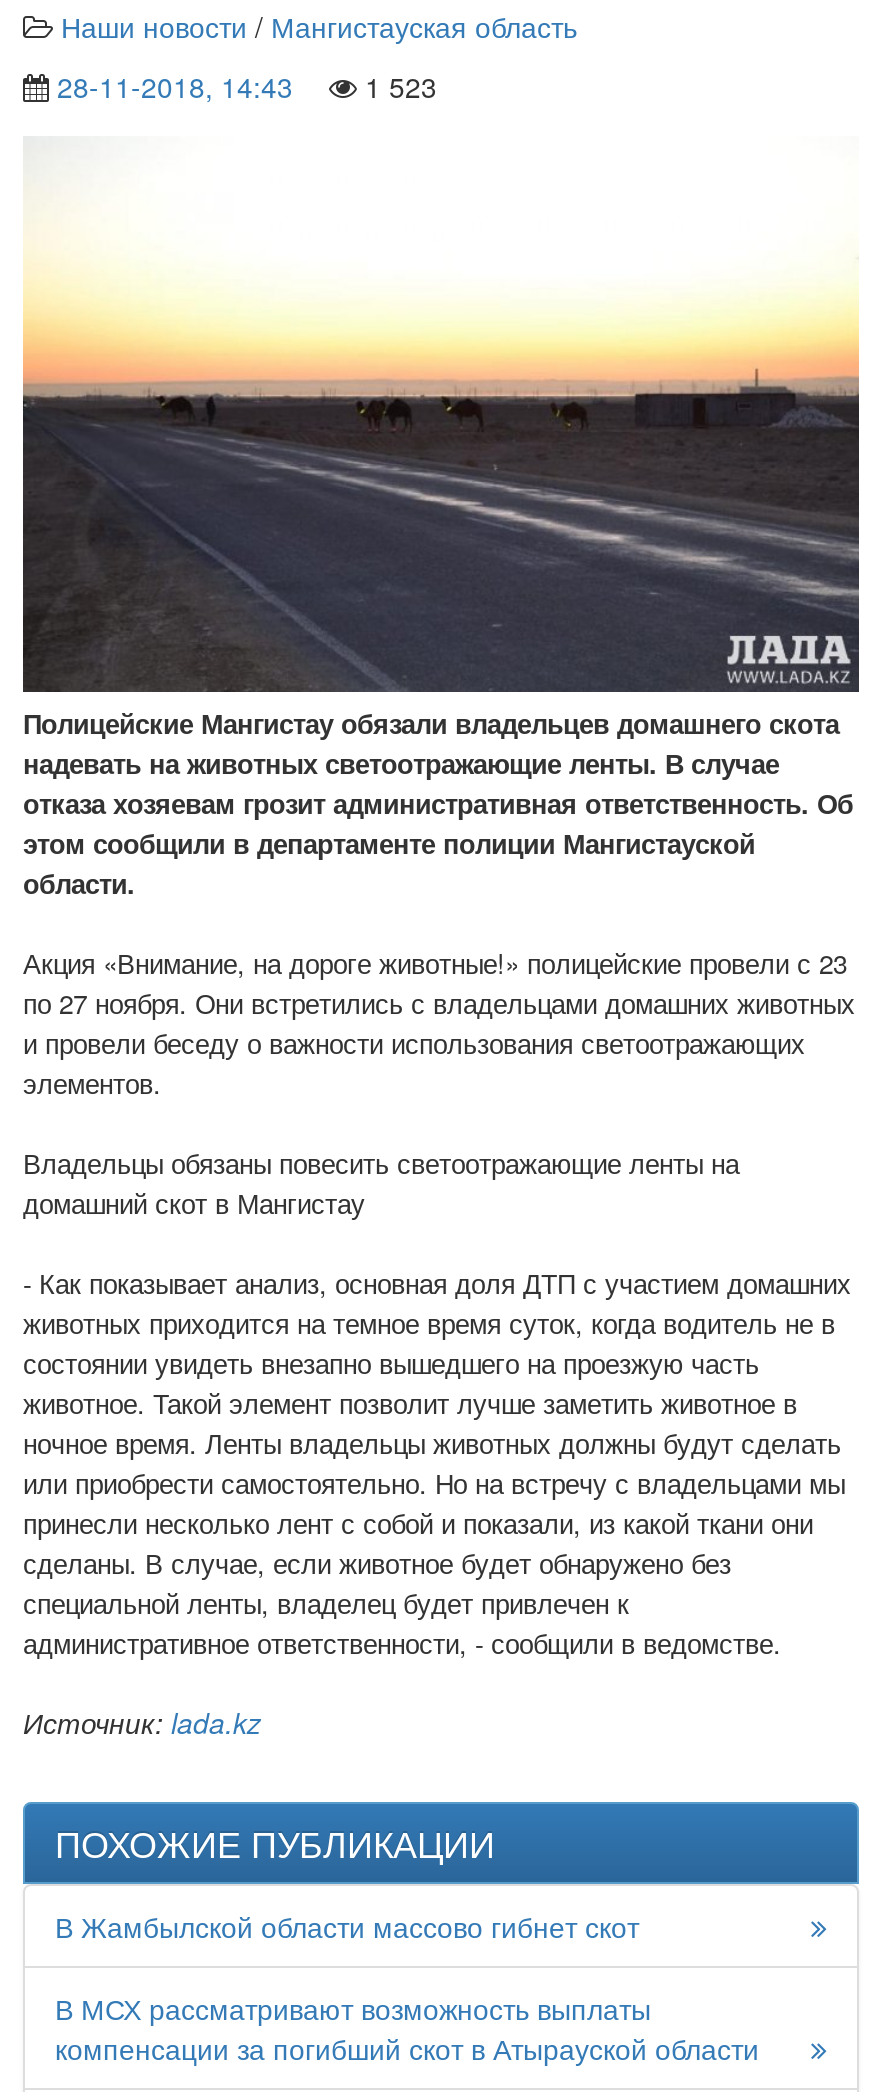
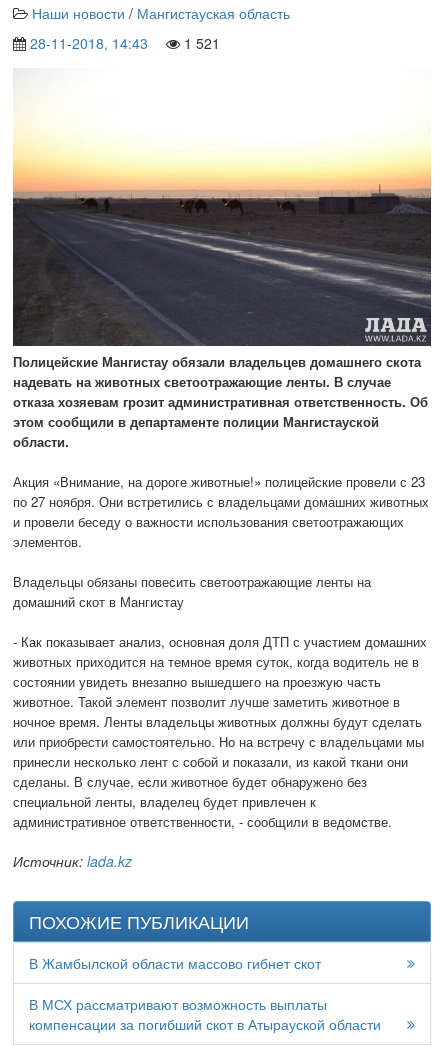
- 28-11-2018, 14:43 1 523
+ 28-11-2018, 14:43 1 521
